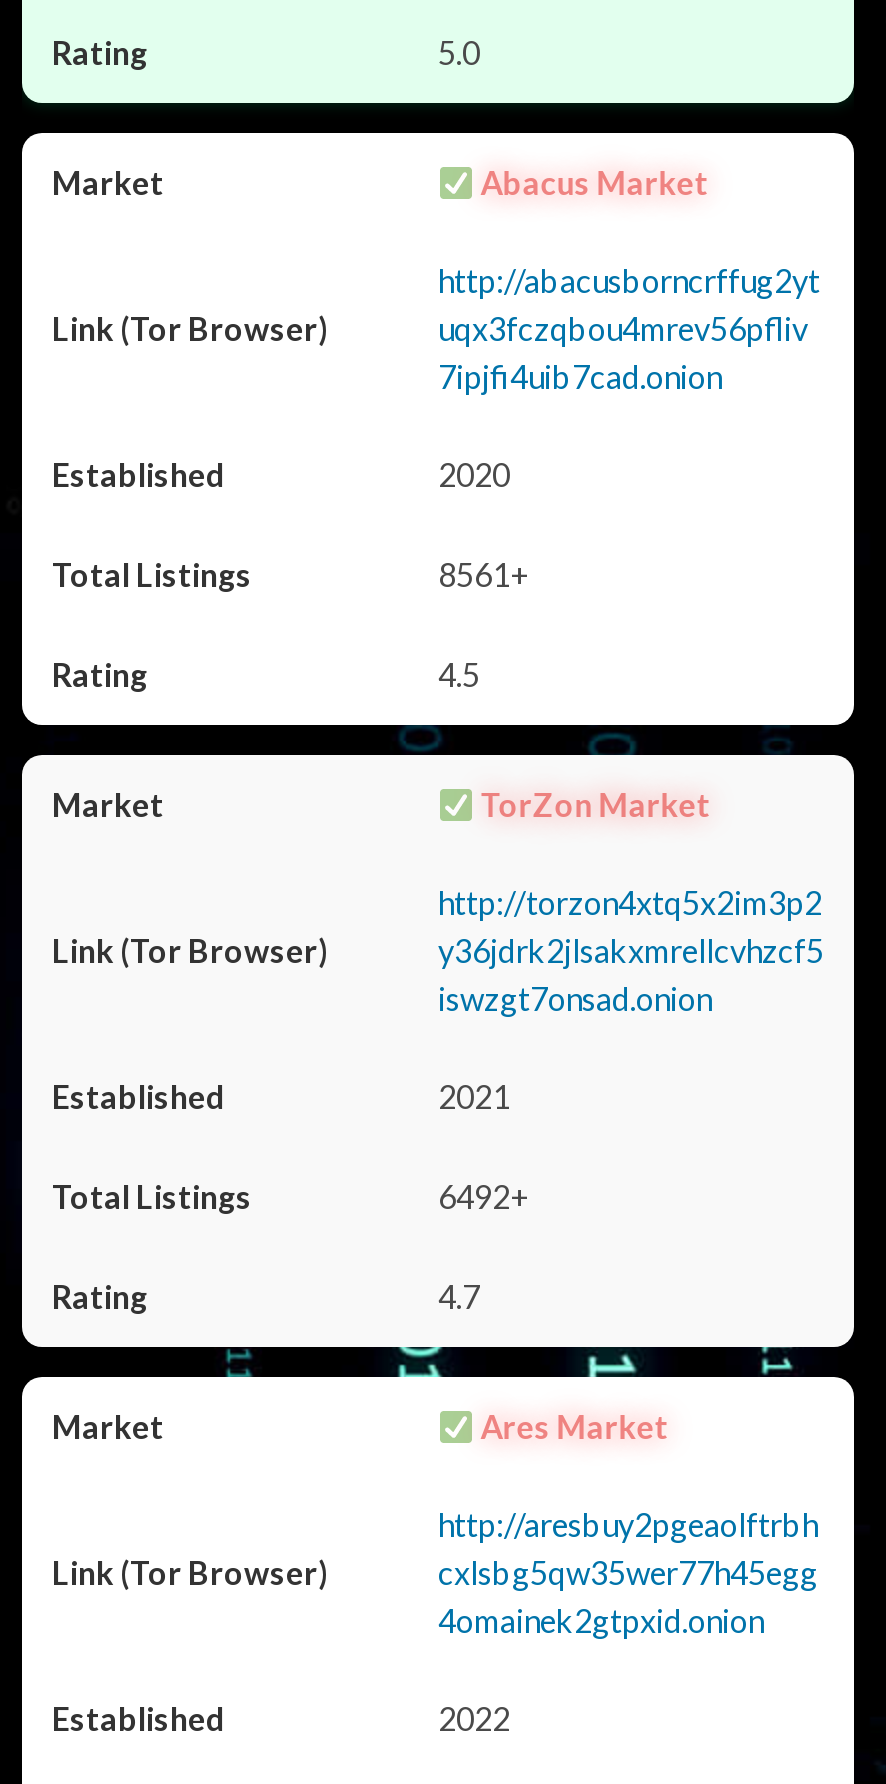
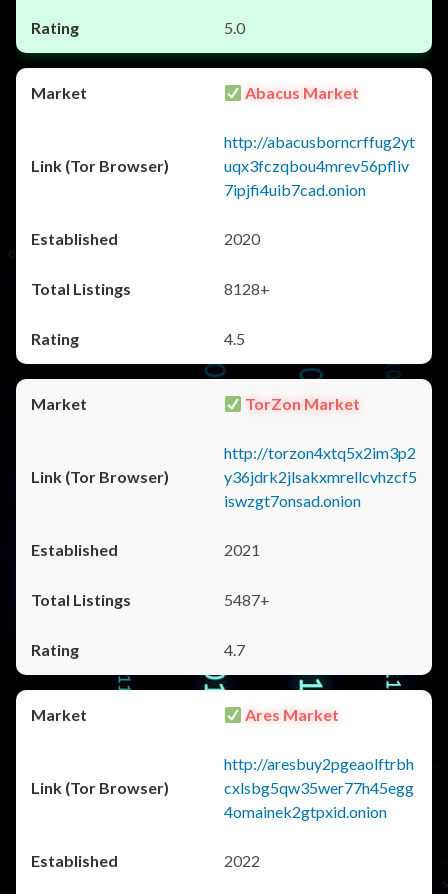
- 8561+
+ 8128+

- 6492+
+ 5487+
